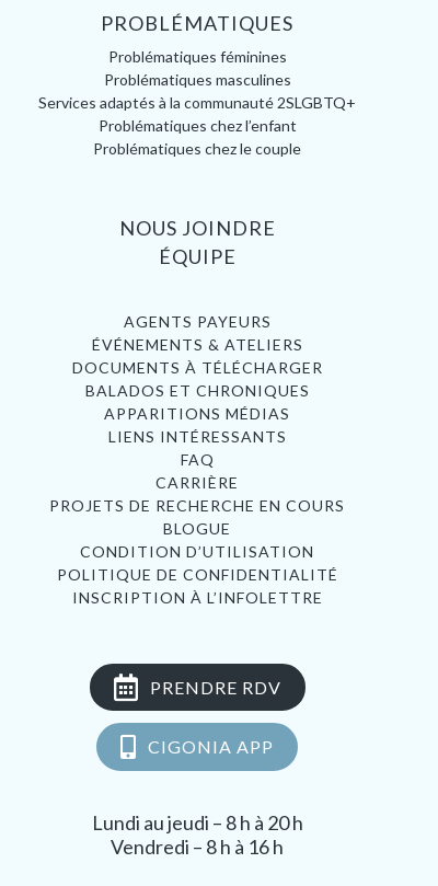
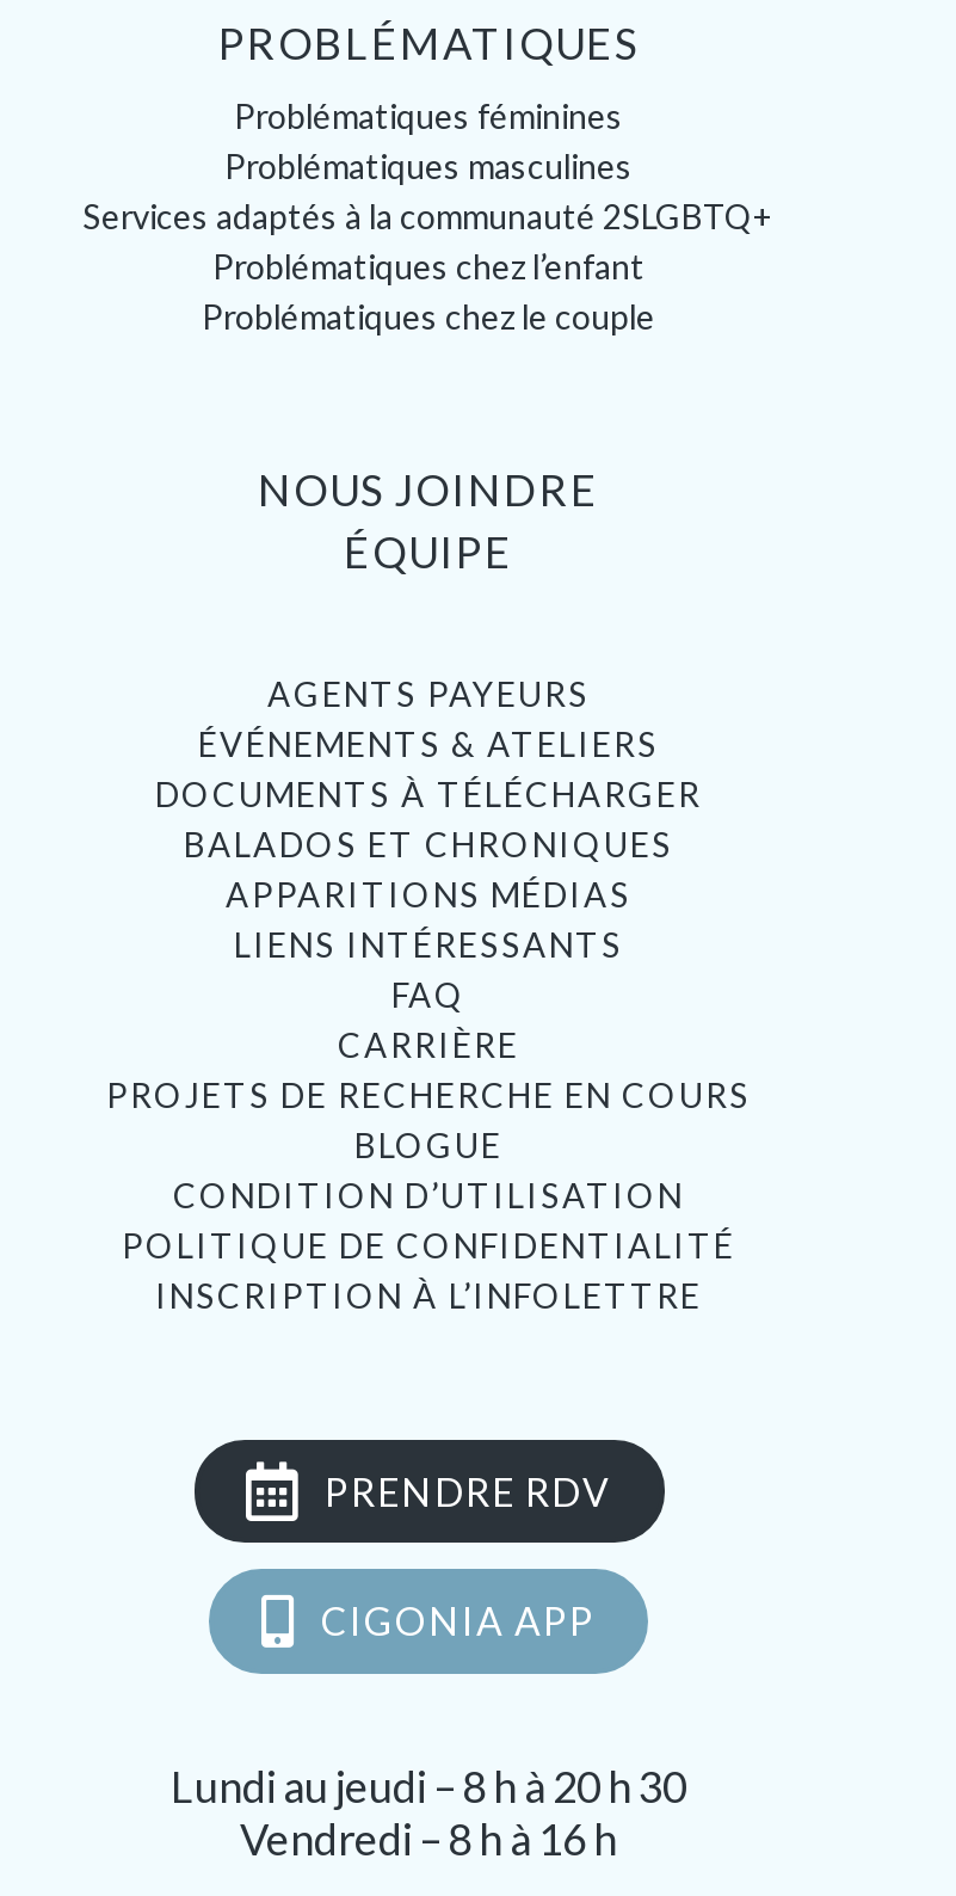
- Lundi au jeudi – 8 h à 20 h
+ Lundi au jeudi – 8 h à 20 h 30
